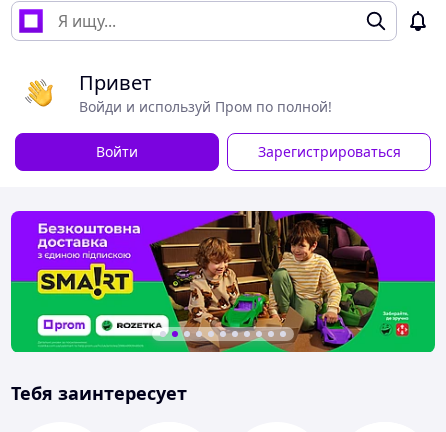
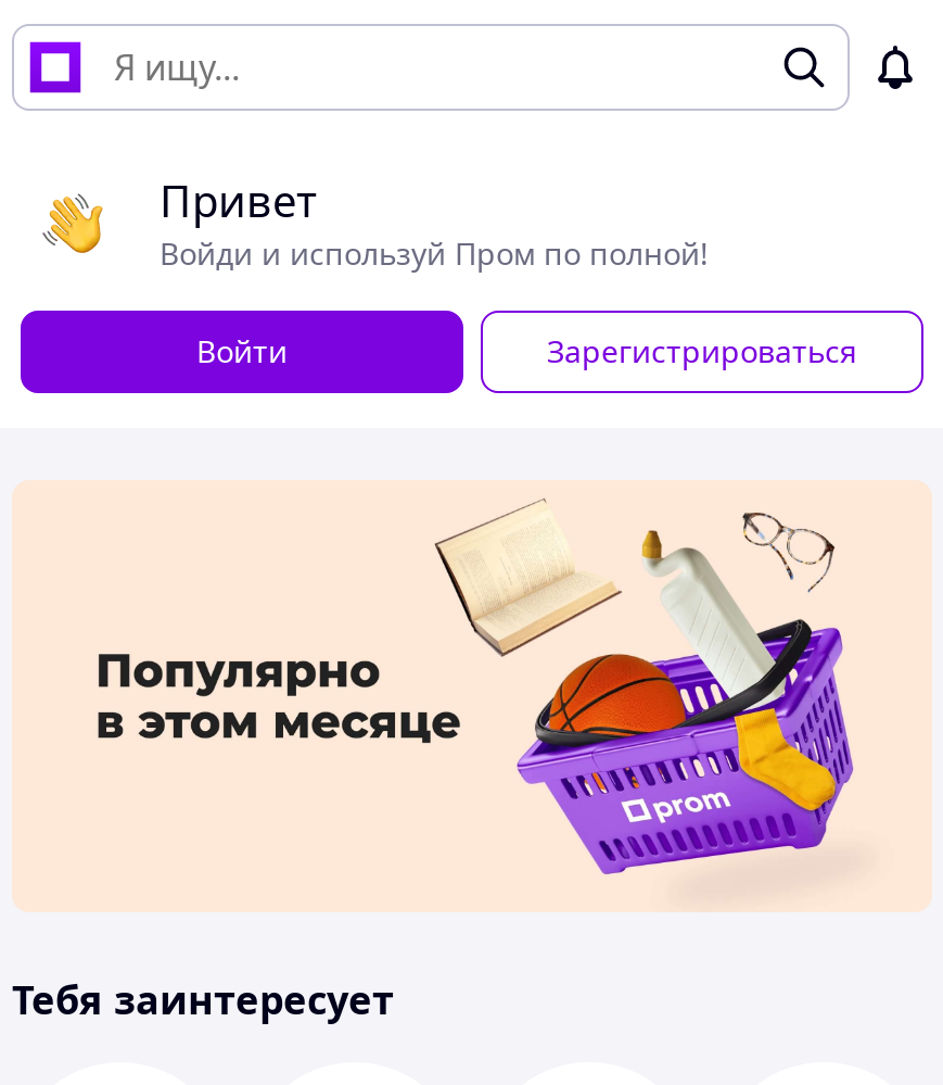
- [image]
+ [image]
